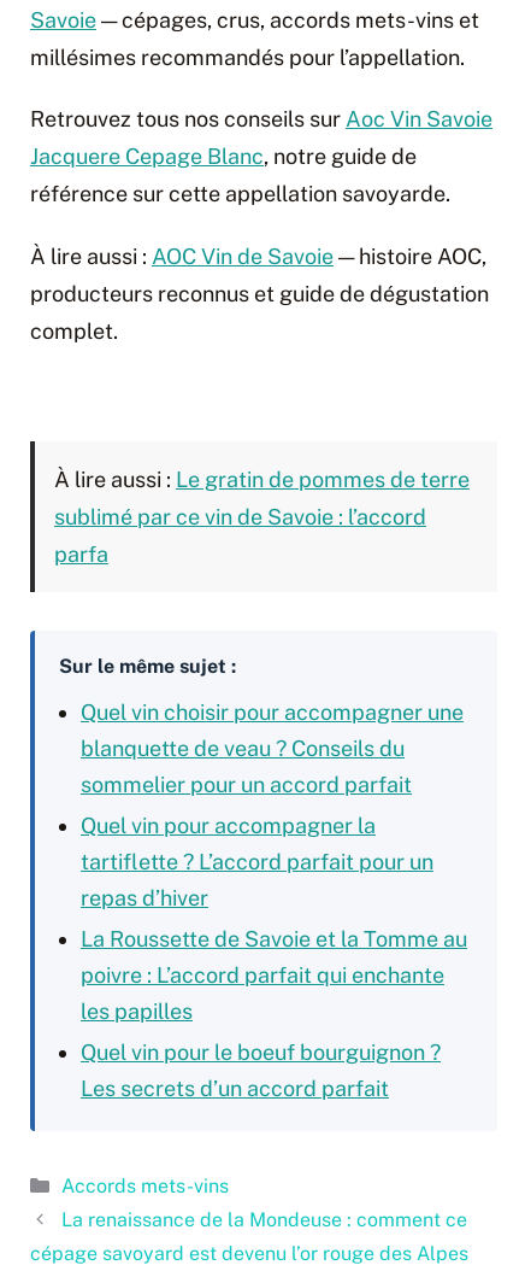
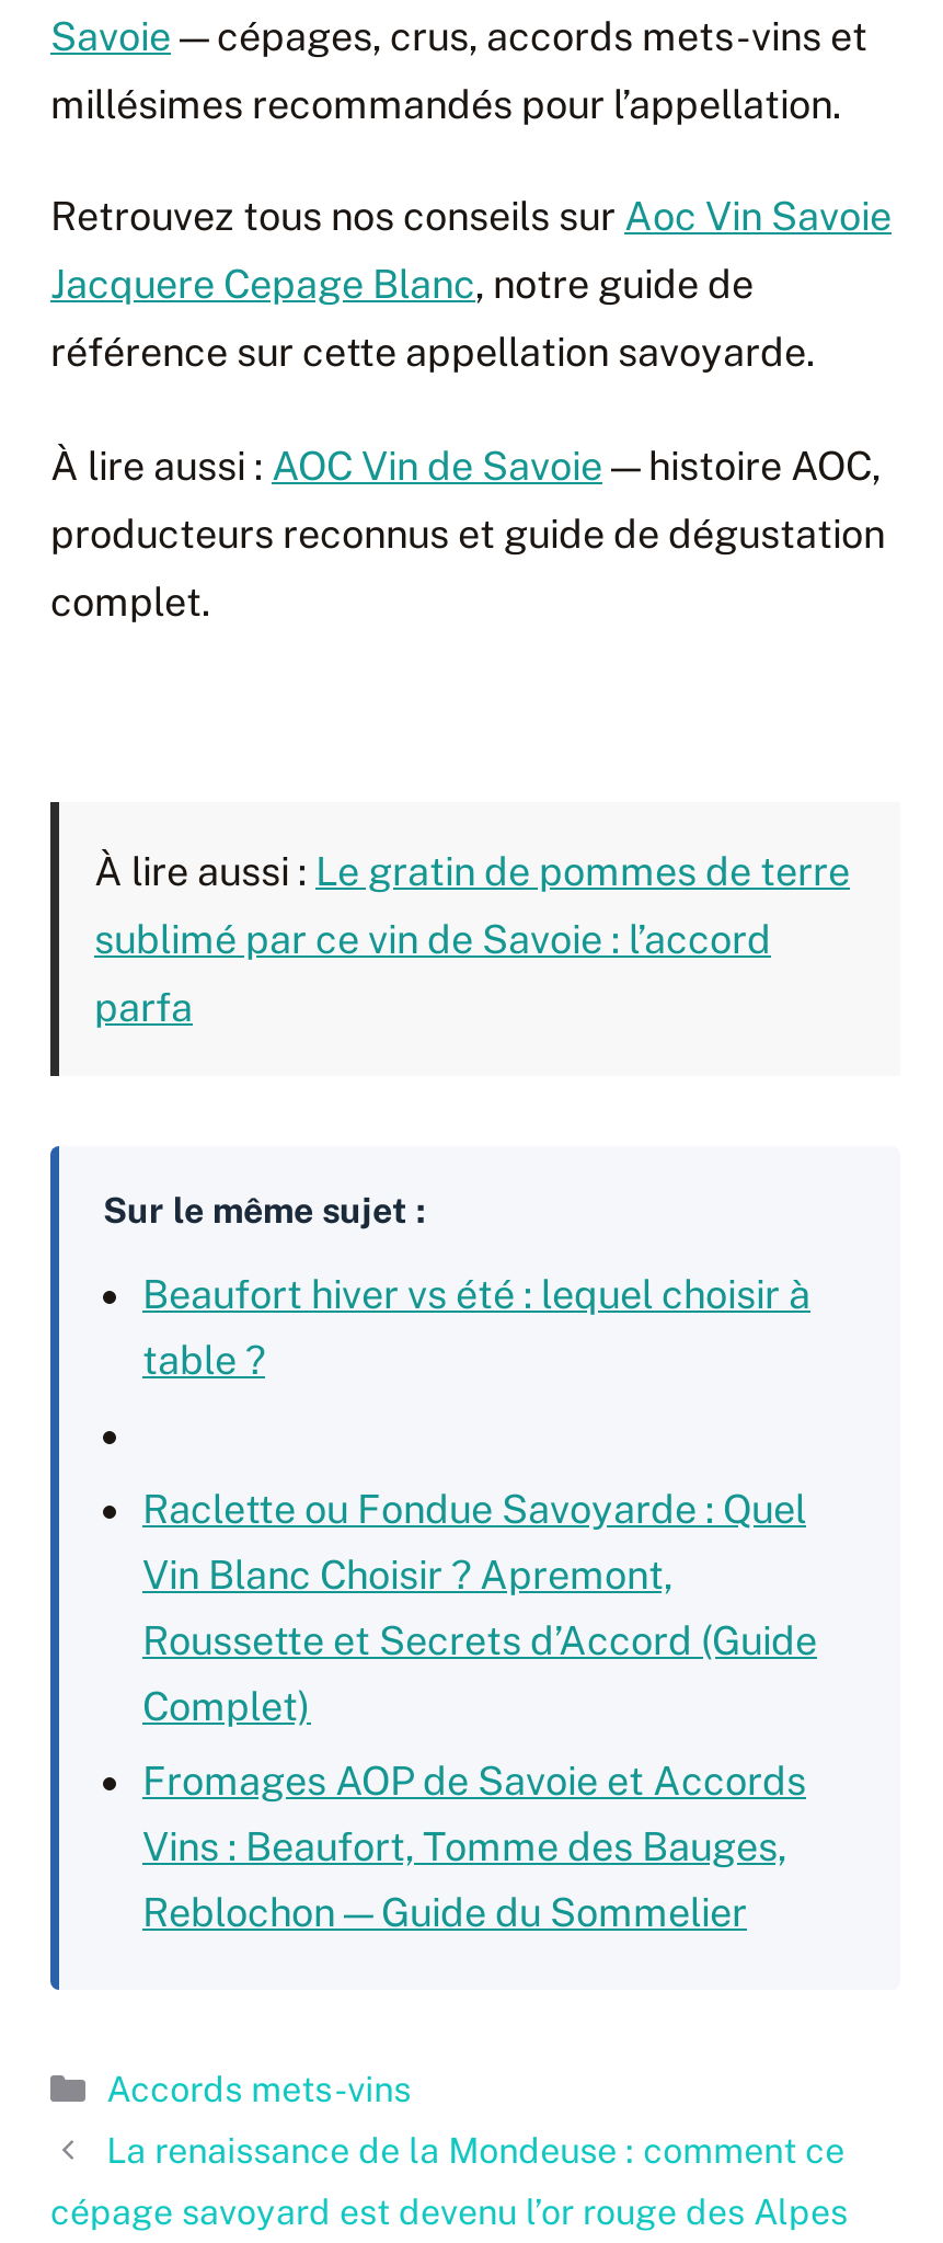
- Quel vin choisir pour accompagner une
- blanquette de veau ? Conseils du
- sommelier pour un accord parfait
- Quel vin pour accompagner la
- tartiflette ? L’accord parfait pour un
- repas d’hiver
- La Roussette de Savoie et la Tomme au
- poivre : L’accord parfait qui enchante
- les papilles
- Quel vin pour le boeuf bourguignon ?
- Les secrets d’un accord parfait
+ Beaufort hiver vs été : lequel choisir à
+ table ?
+ Raclette ou Fondue Savoyarde : Quel
+ Vin Blanc Choisir ? Apremont,
+ Roussette et Secrets d’Accord (Guide
+ Complet)
+ Fromages AOP de Savoie et Accords
+ Vins : Beaufort, Tomme des Bauges,
+ Reblochon — Guide du Sommelier
